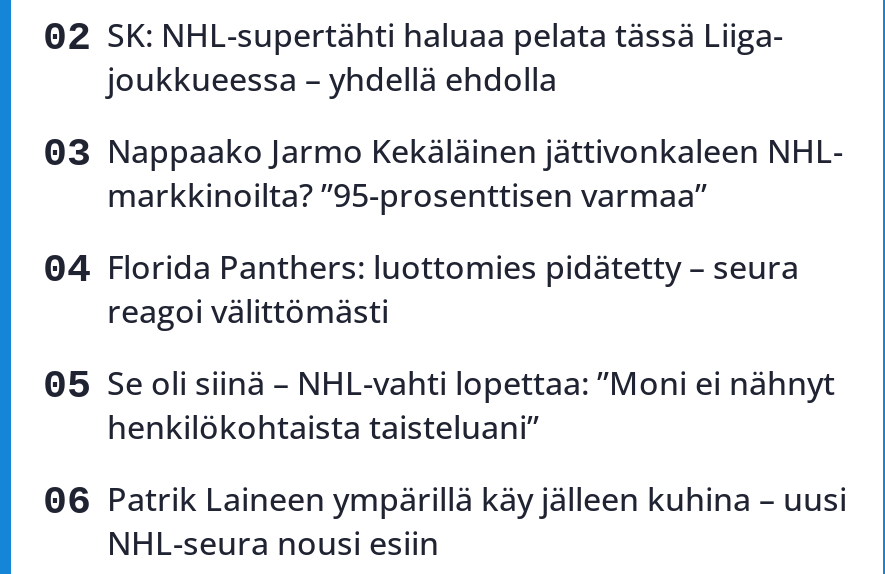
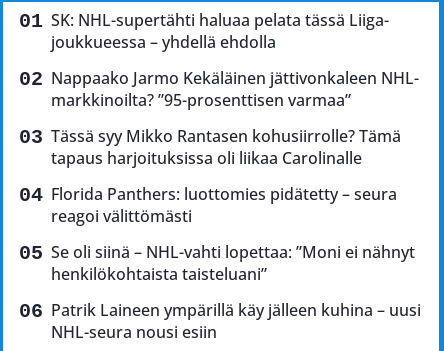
+ Tässä syy Mikko Rantasen kohusiirrolle? Tämä
+ tapaus harjoituksissa oli liikaa Carolinalle
